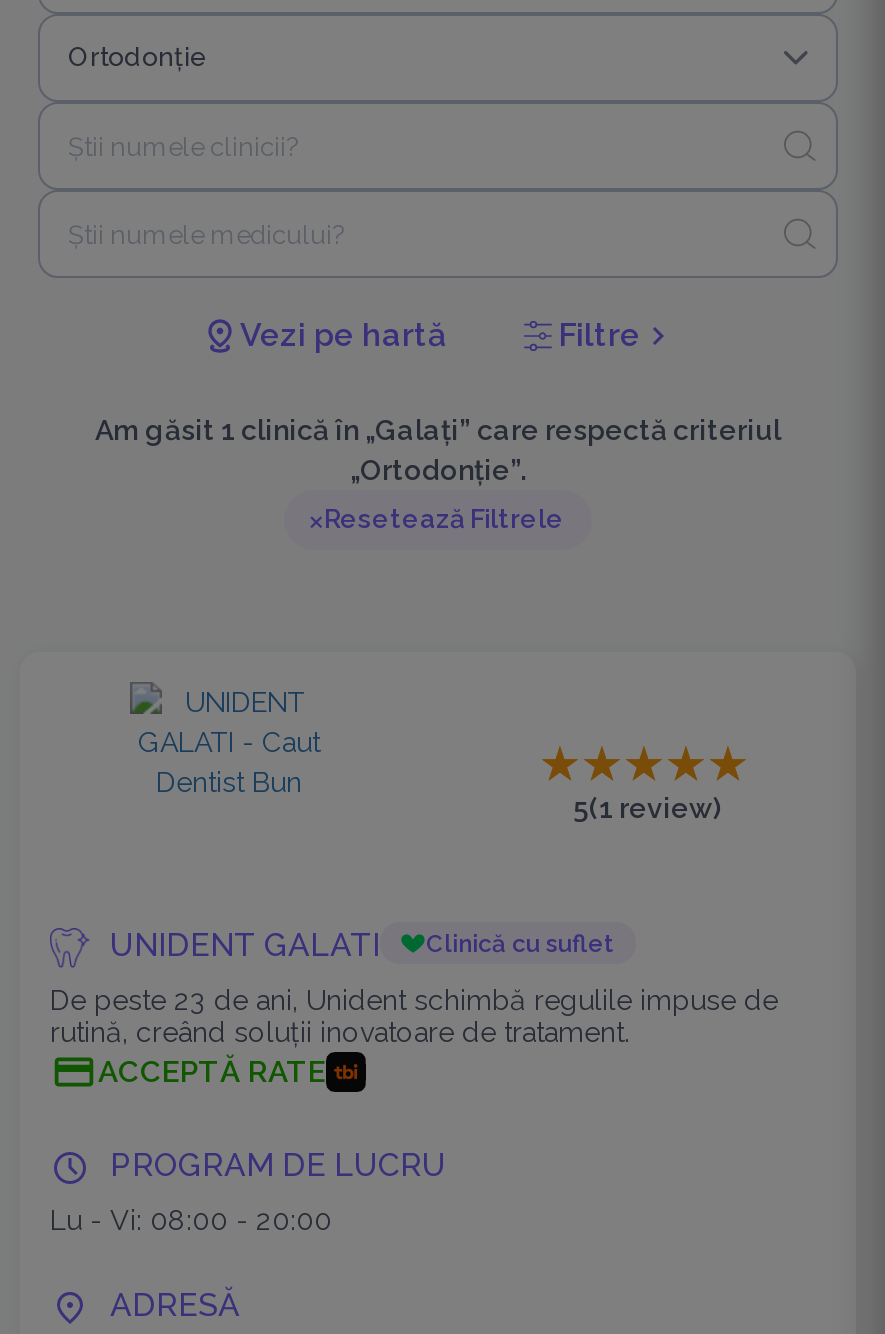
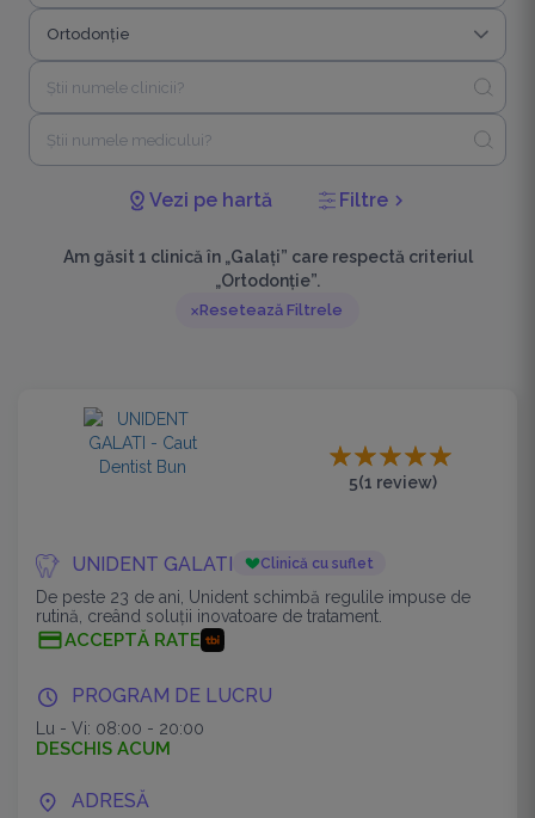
+ DESCHIS ACUM
